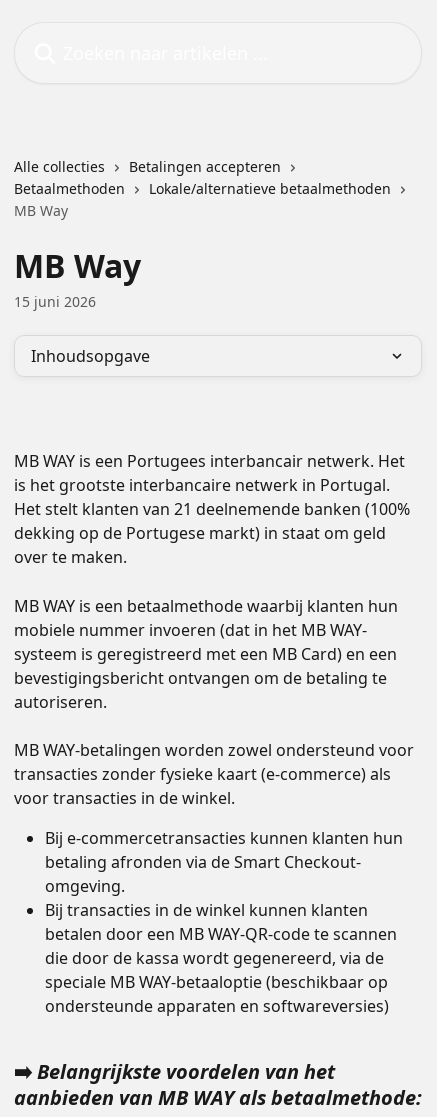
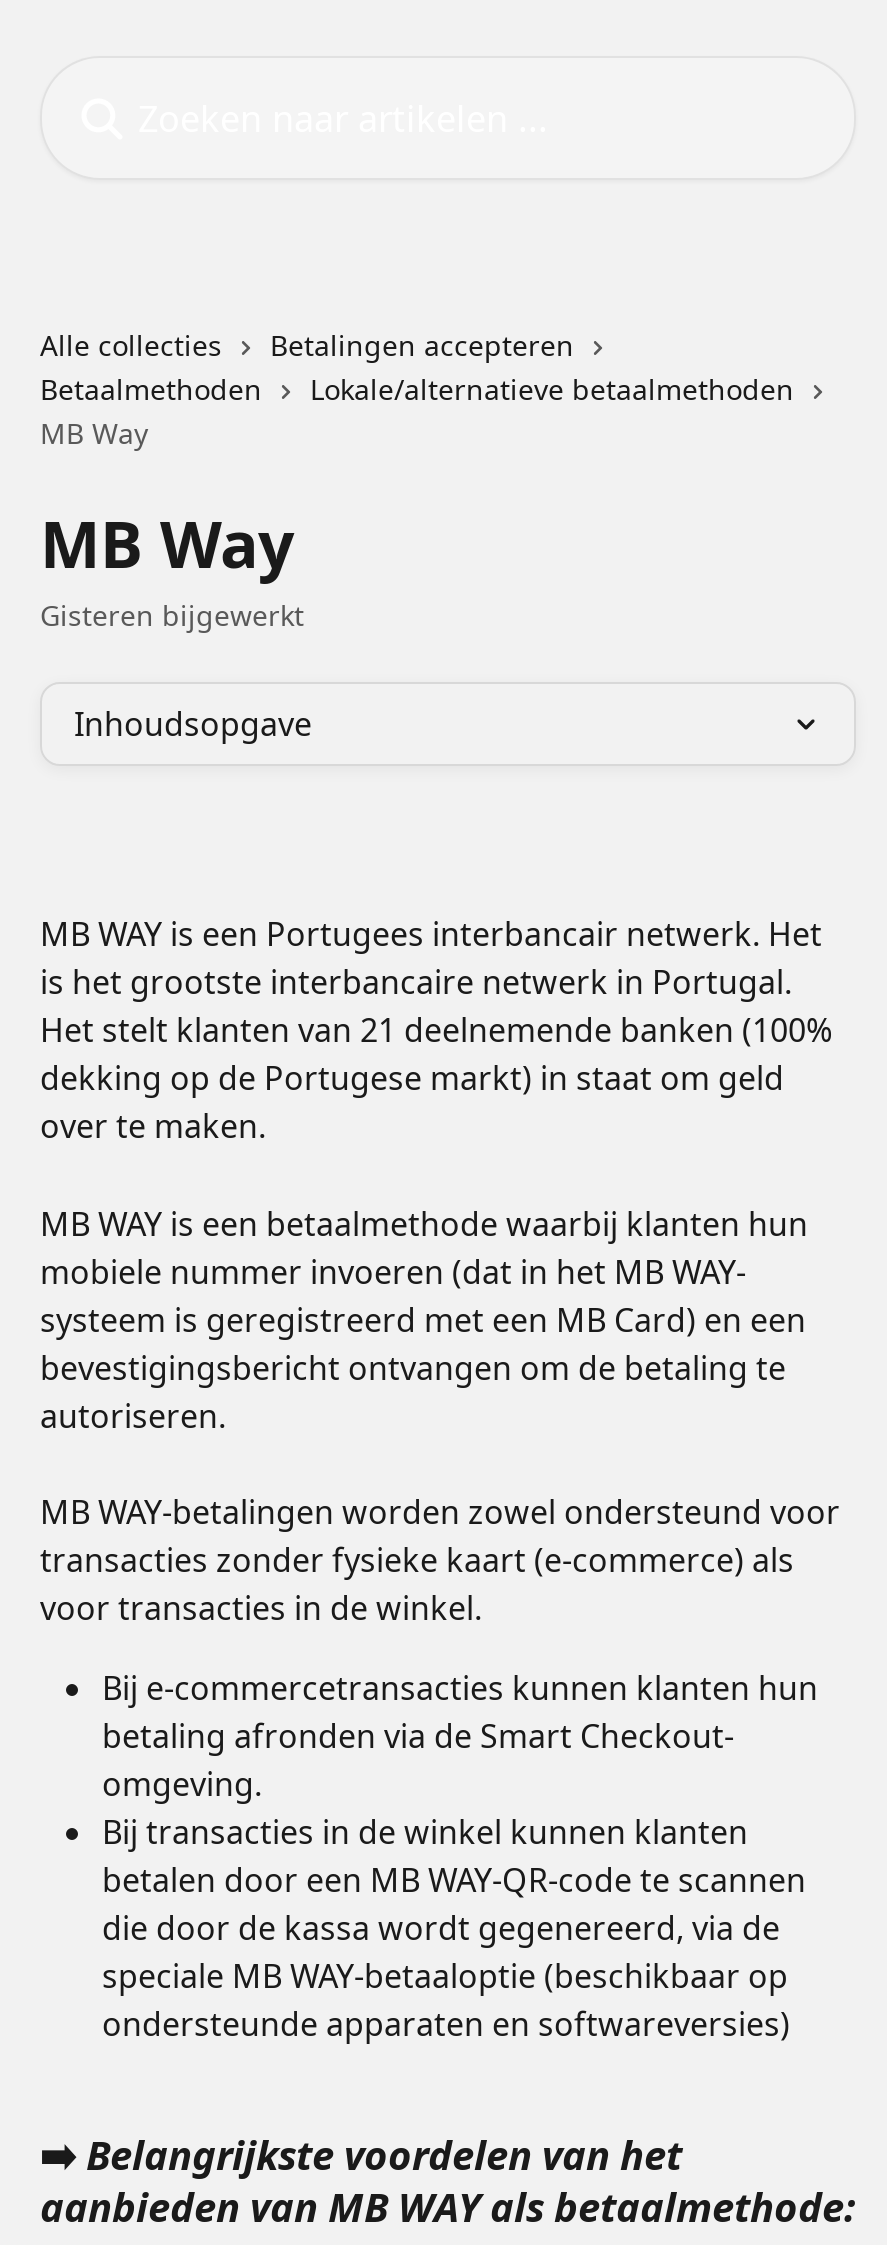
- 15 juni 2026
+ Gisteren bijgewerkt
